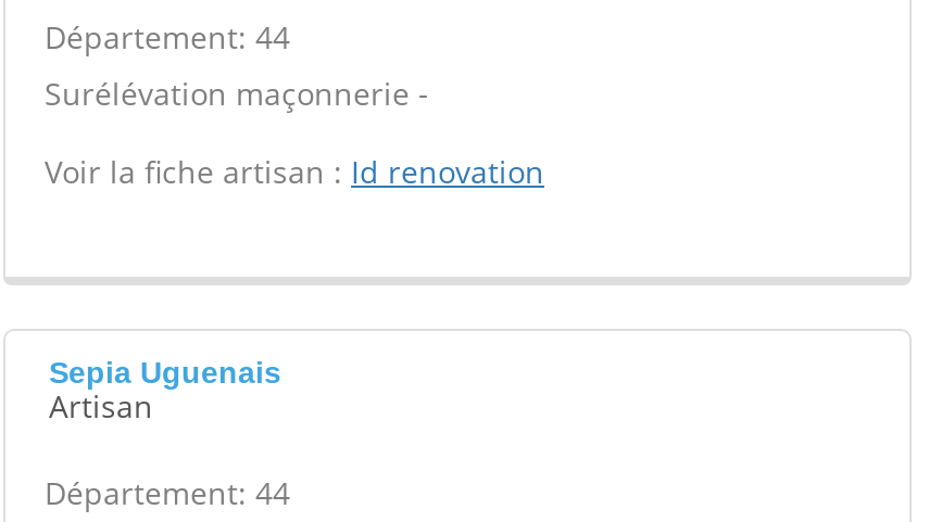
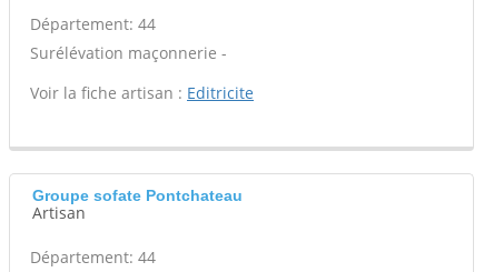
- Voir la fiche artisan : Id renovation
+ Voir la fiche artisan : Editricite

- Sepia Uguenais
+ Groupe sofate Pontchateau
